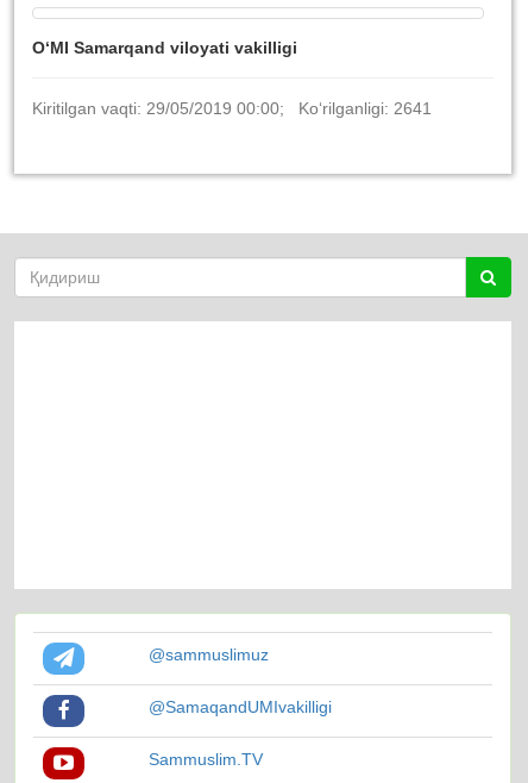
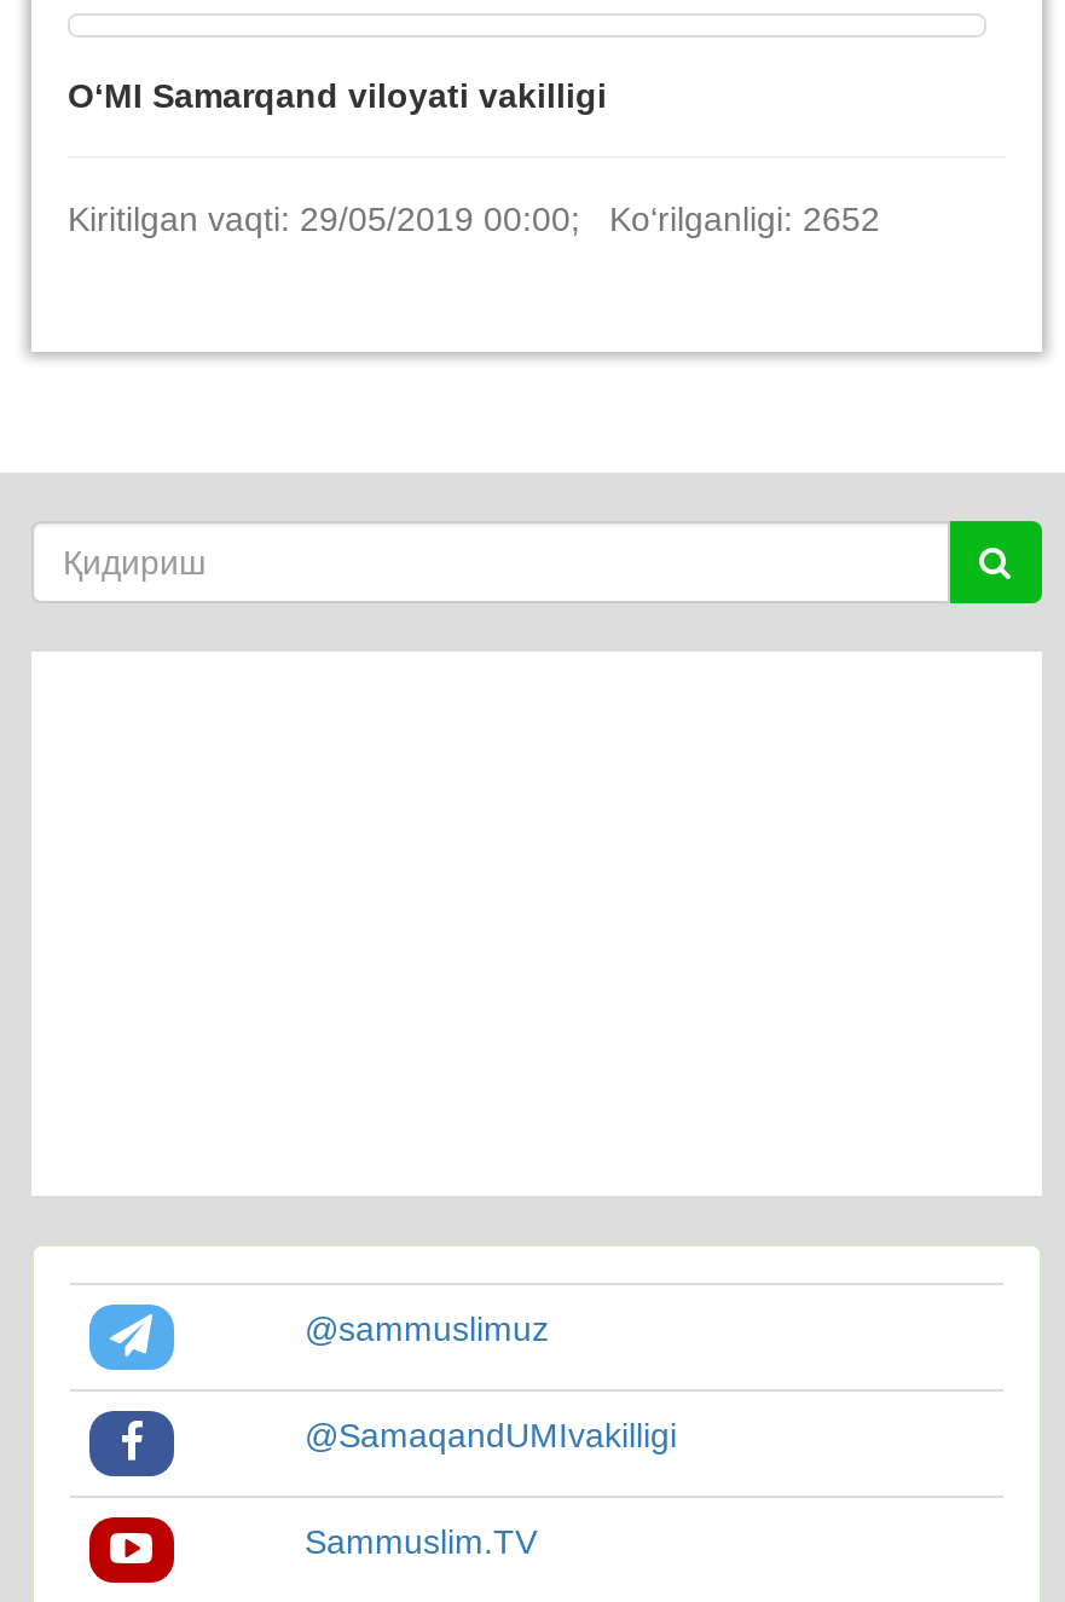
- Kiritilgan vaqti: 29/05/2019 00:00; Ko‘rilganligi: 2641
+ Kiritilgan vaqti: 29/05/2019 00:00; Ko‘rilganligi: 2652
